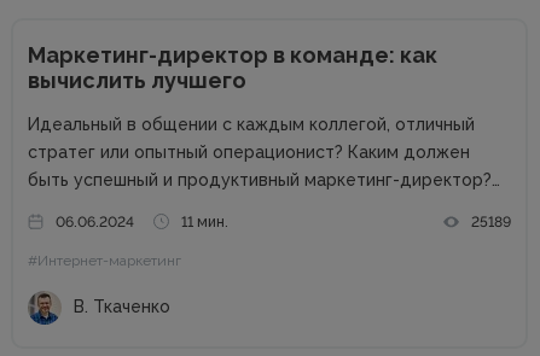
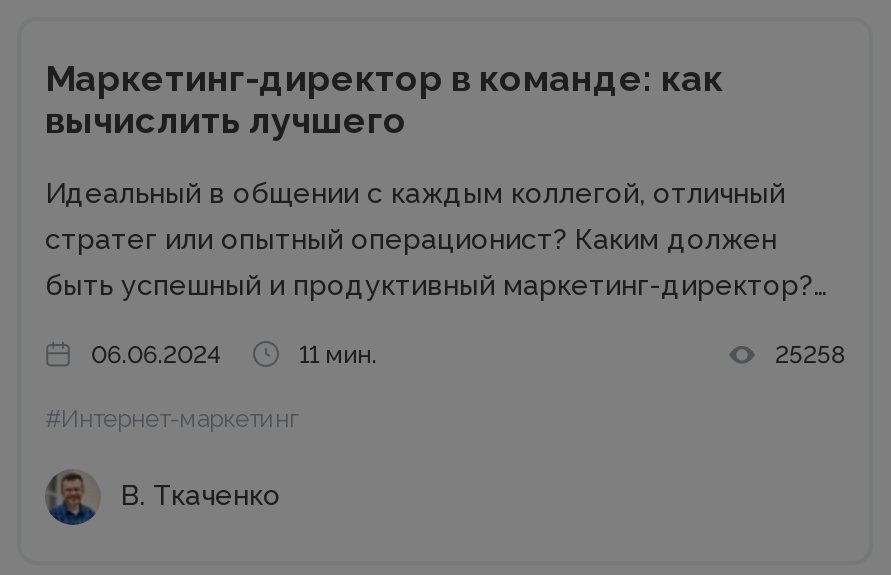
- 25189
+ 25258
